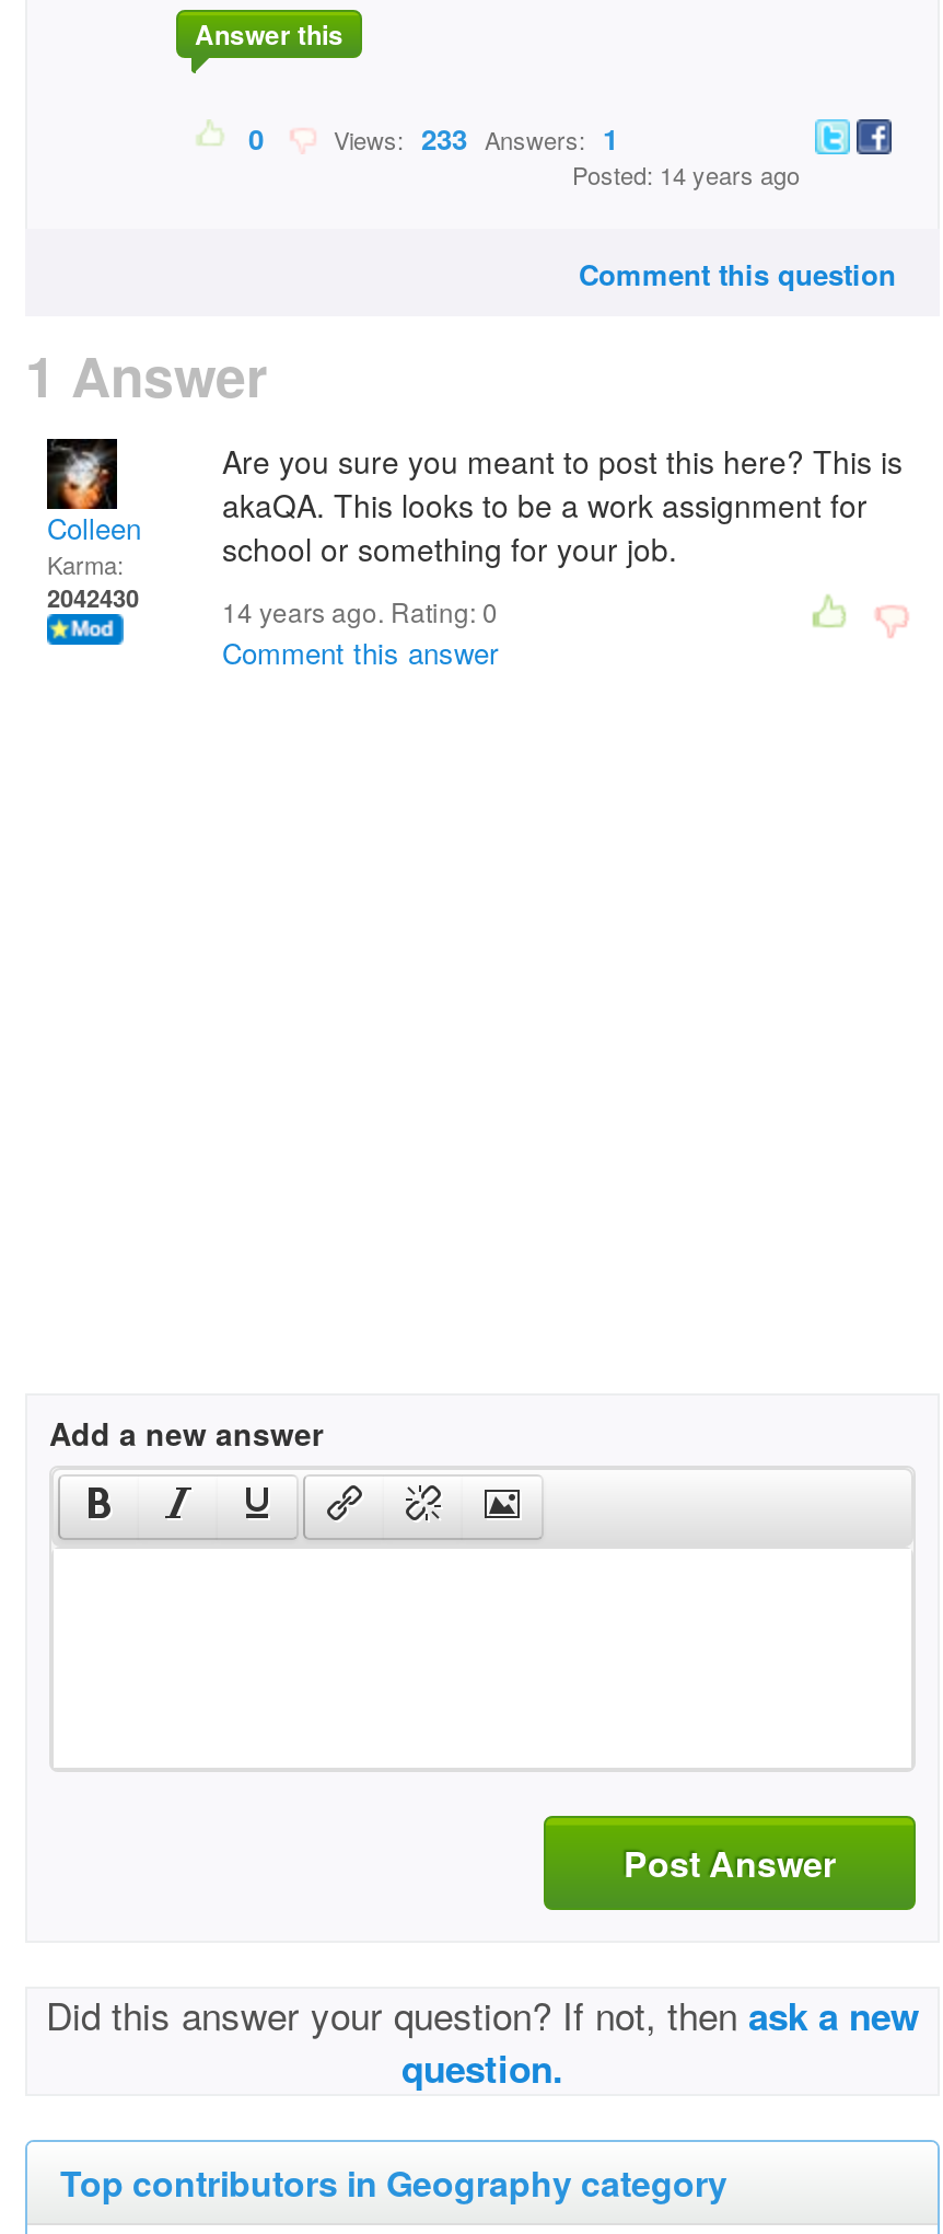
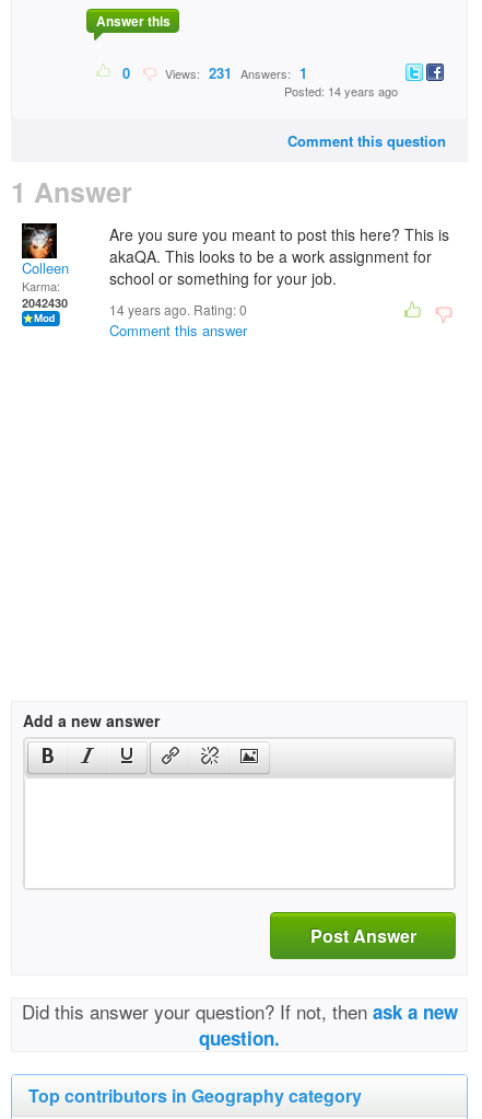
- Views: 233 Answers: 1
+ Views: 231 Answers: 1
